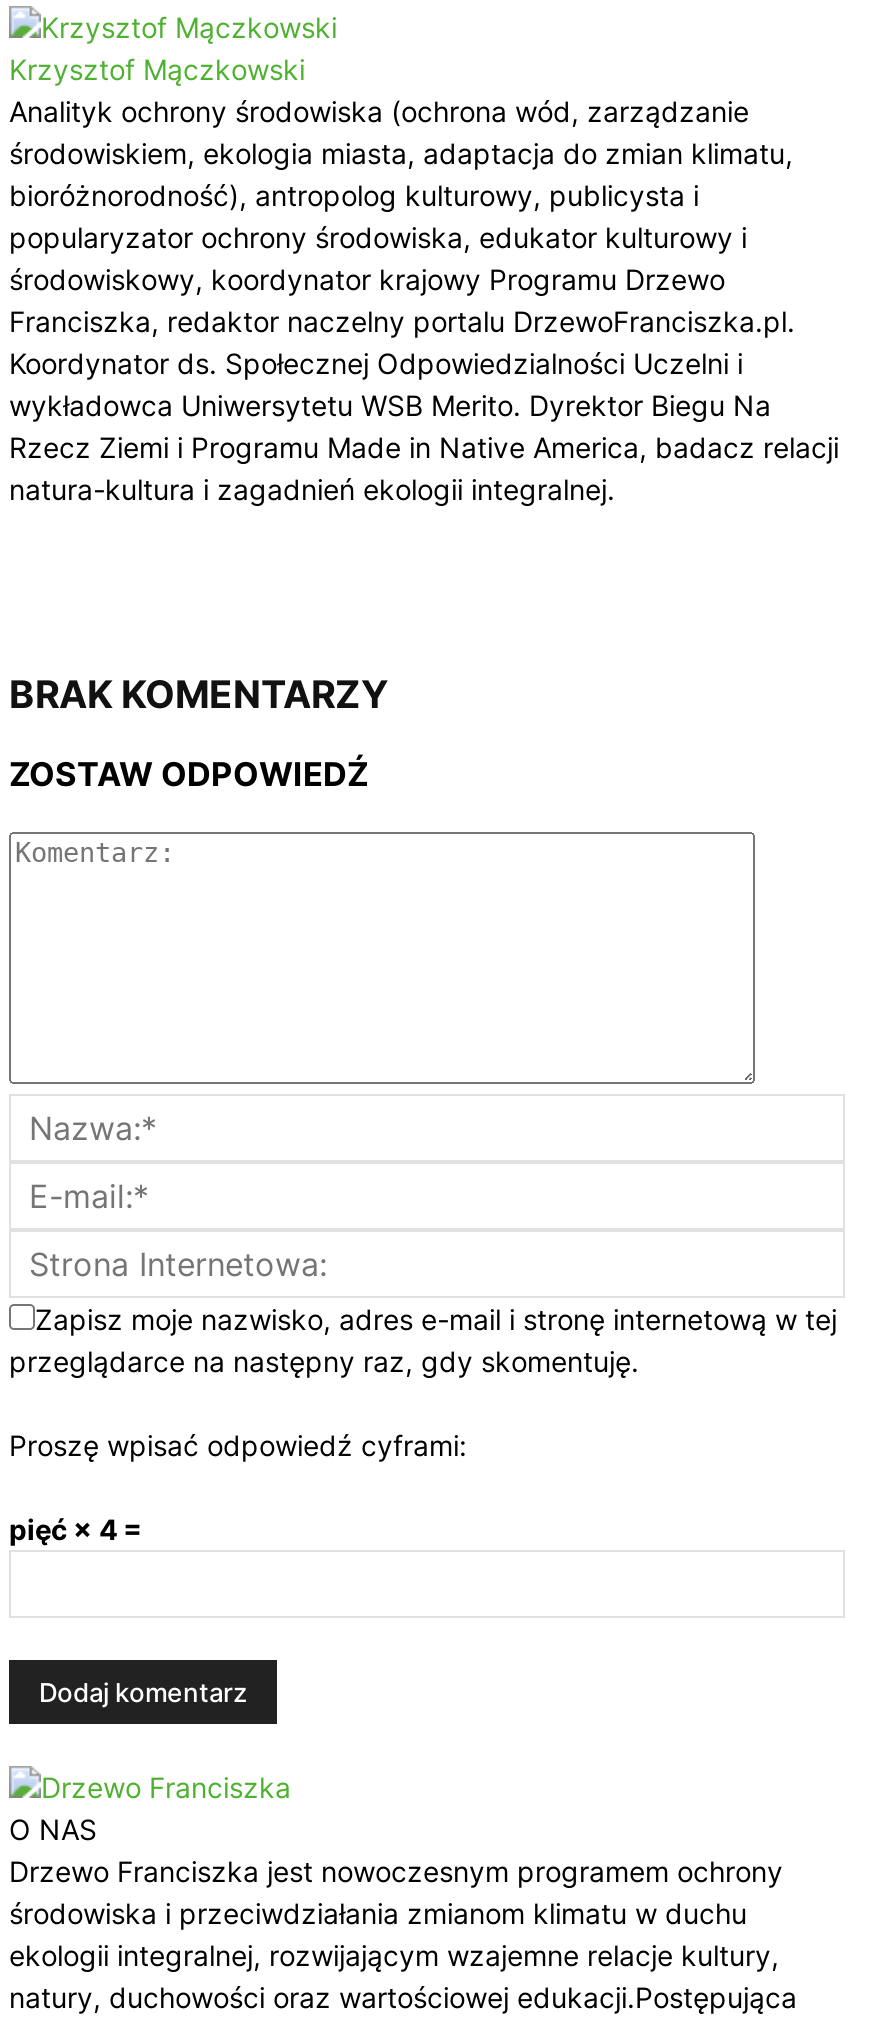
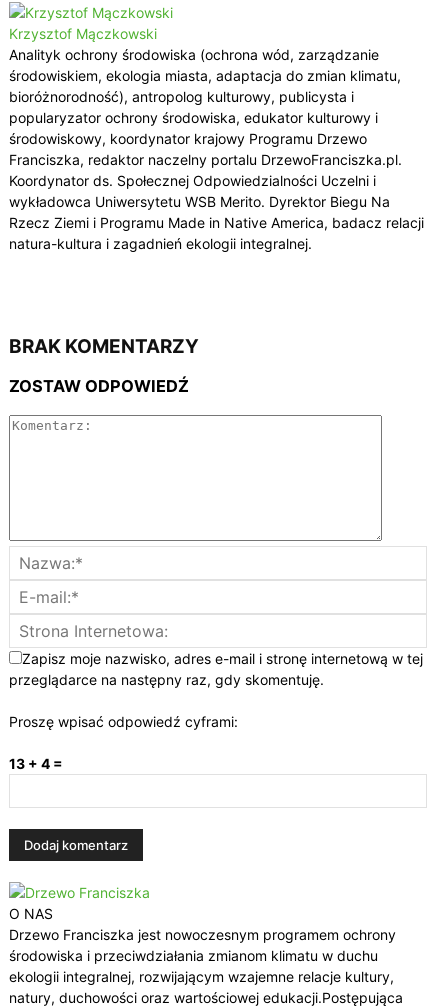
- pięć × 4 =
+ 13 + 4 =
